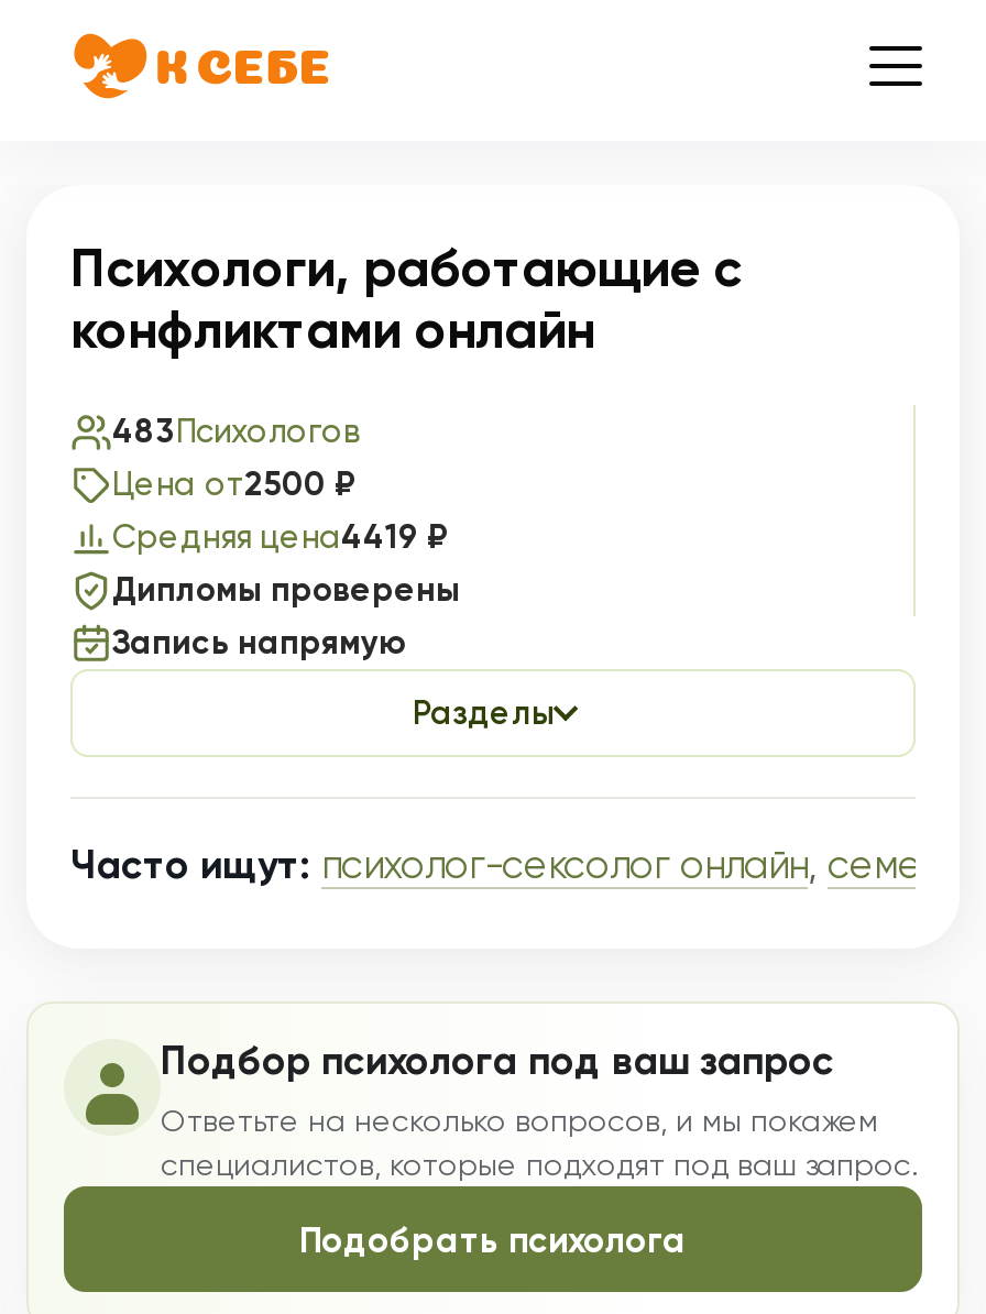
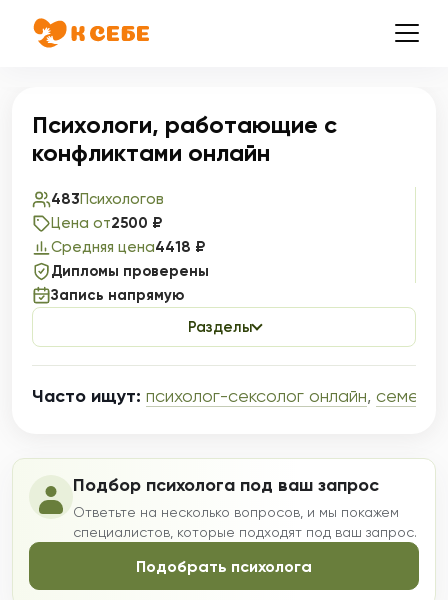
- Средняя цена4419 ₽
+ Средняя цена4418 ₽
